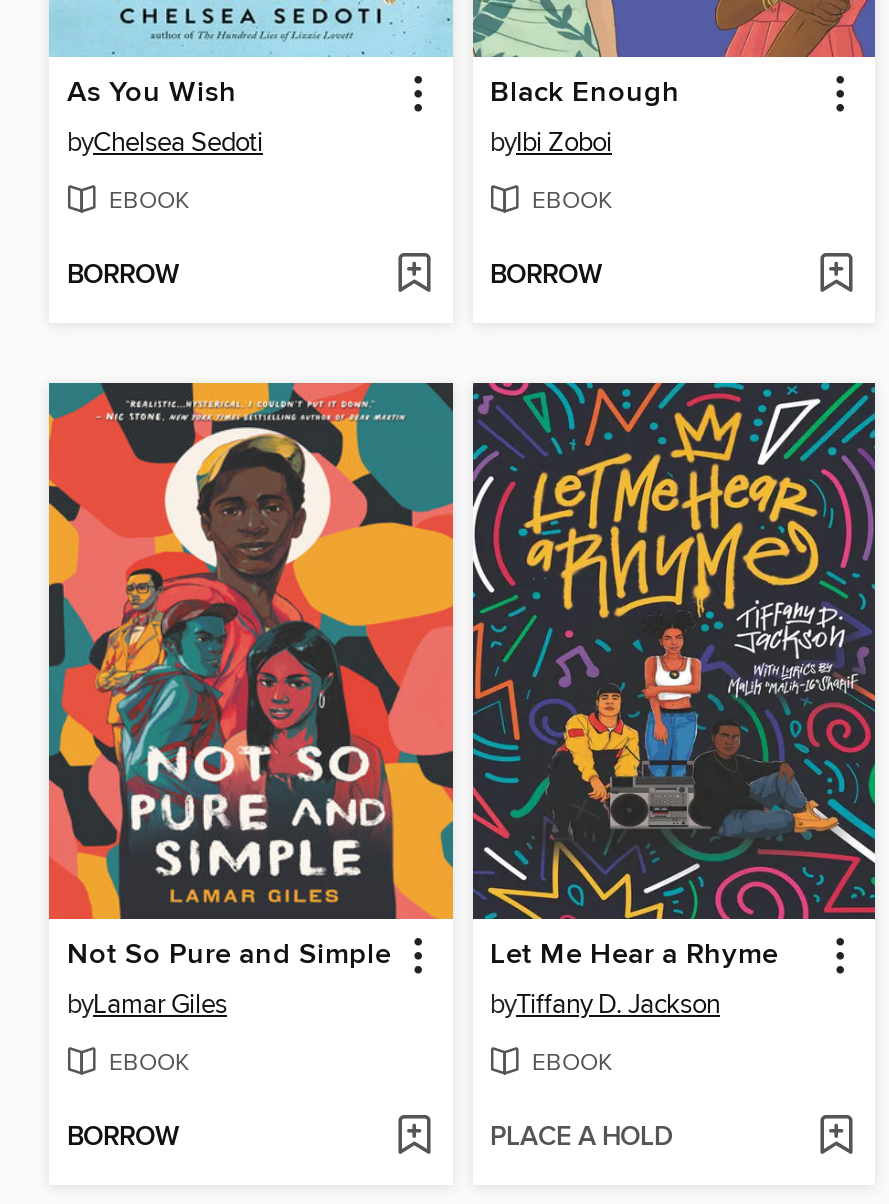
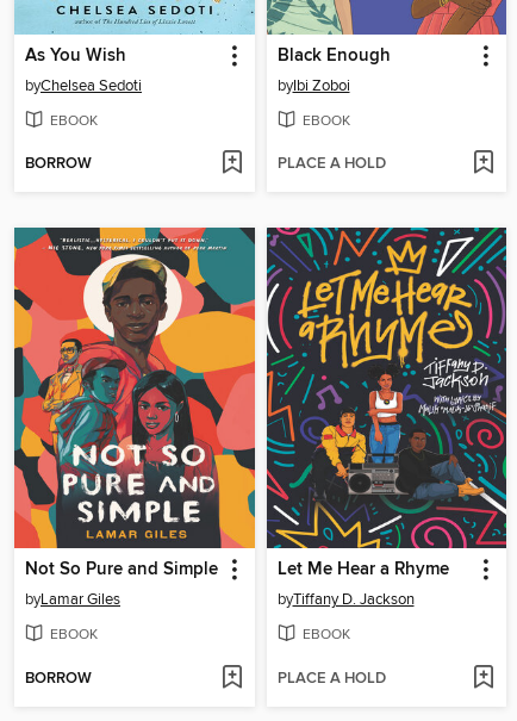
- BORROW
+ PLACE A HOLD
